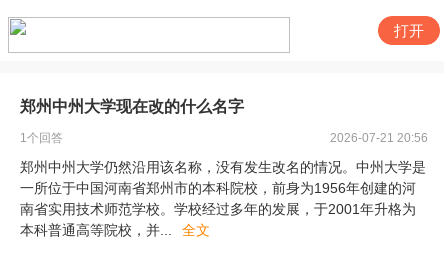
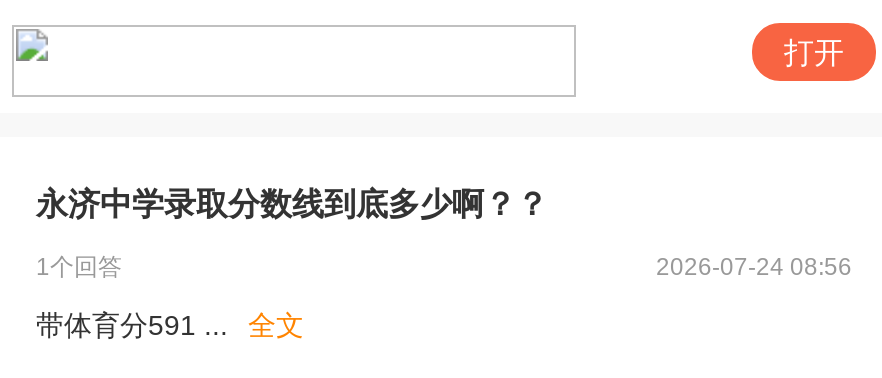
- 郑州中州大学现在改的什么名字
+ 永济中学录取分数线到底多少啊？？

- 2026-07-21 20:56
+ 2026-07-24 08:56

- 郑州中州大学仍然沿用该名称，没有发生改名的情况。中州大学是
- 一所位于中国河南省郑州市的本科院校，前身为1956年创建的河
- 南省实用技术师范学校。学校经过多年的发展，于2001年升格为
- 本科普通高等院校，并...
+ 带体育分591...
